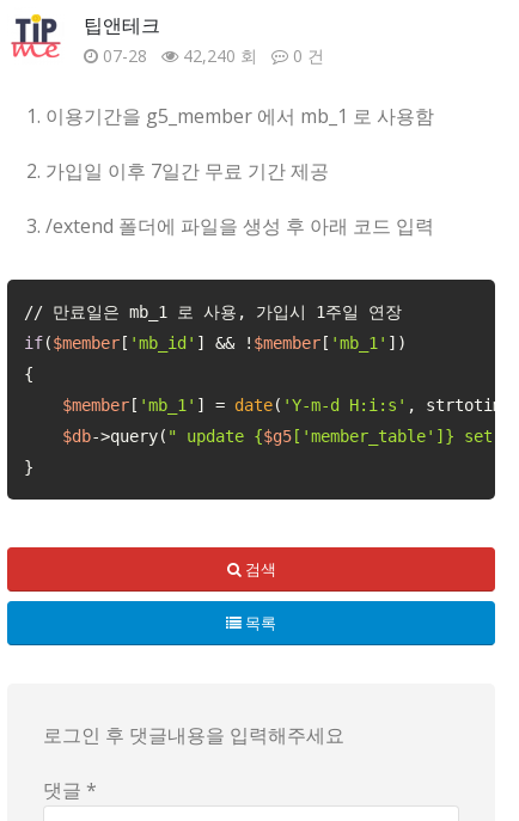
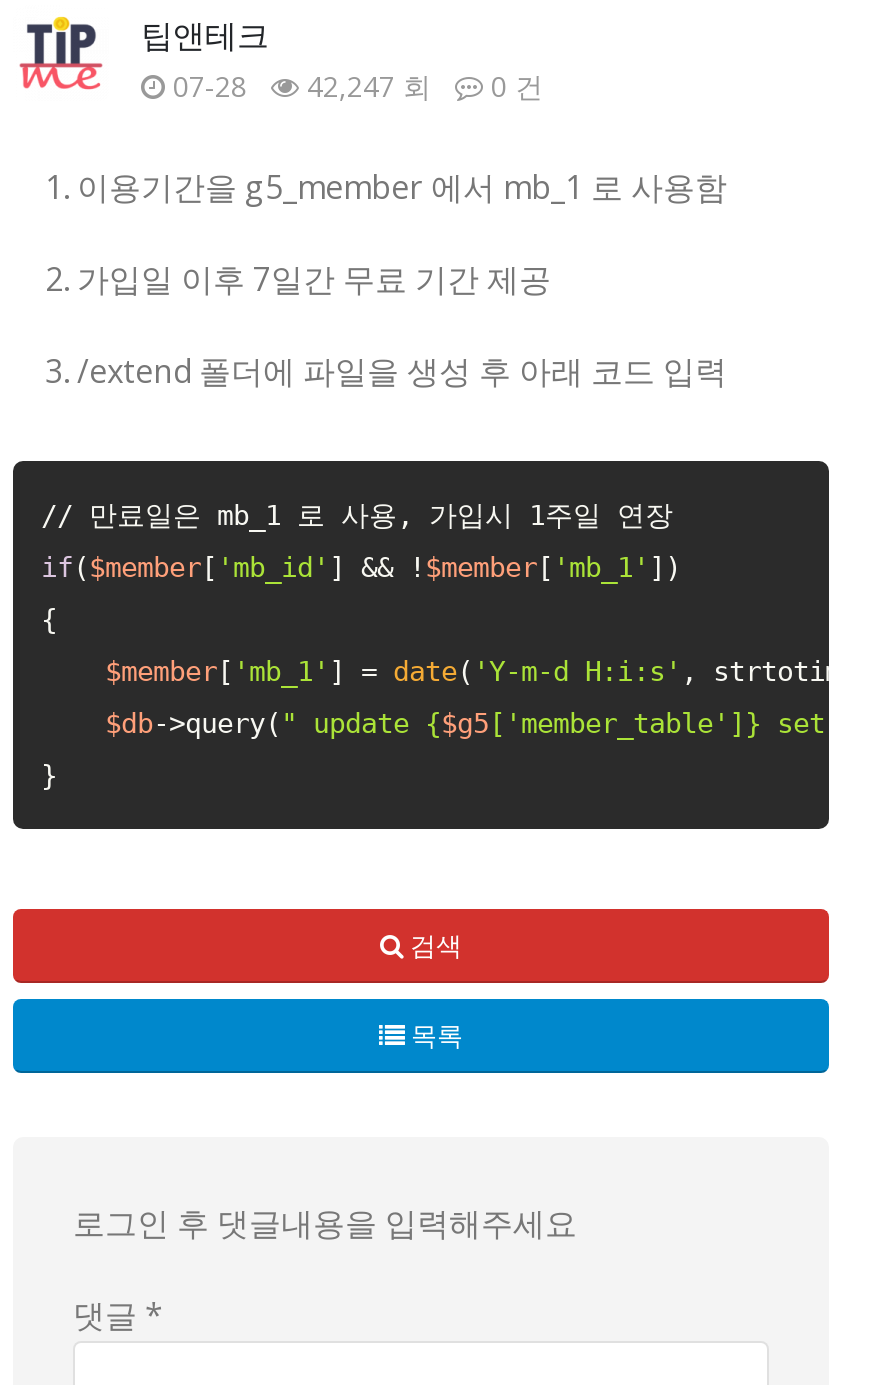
- 07-28 42,240 회 0 건
+ 07-28 42,247 회 0 건
